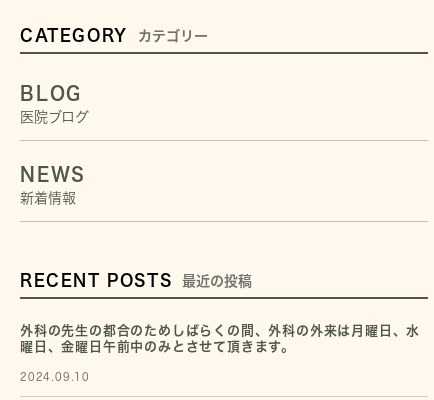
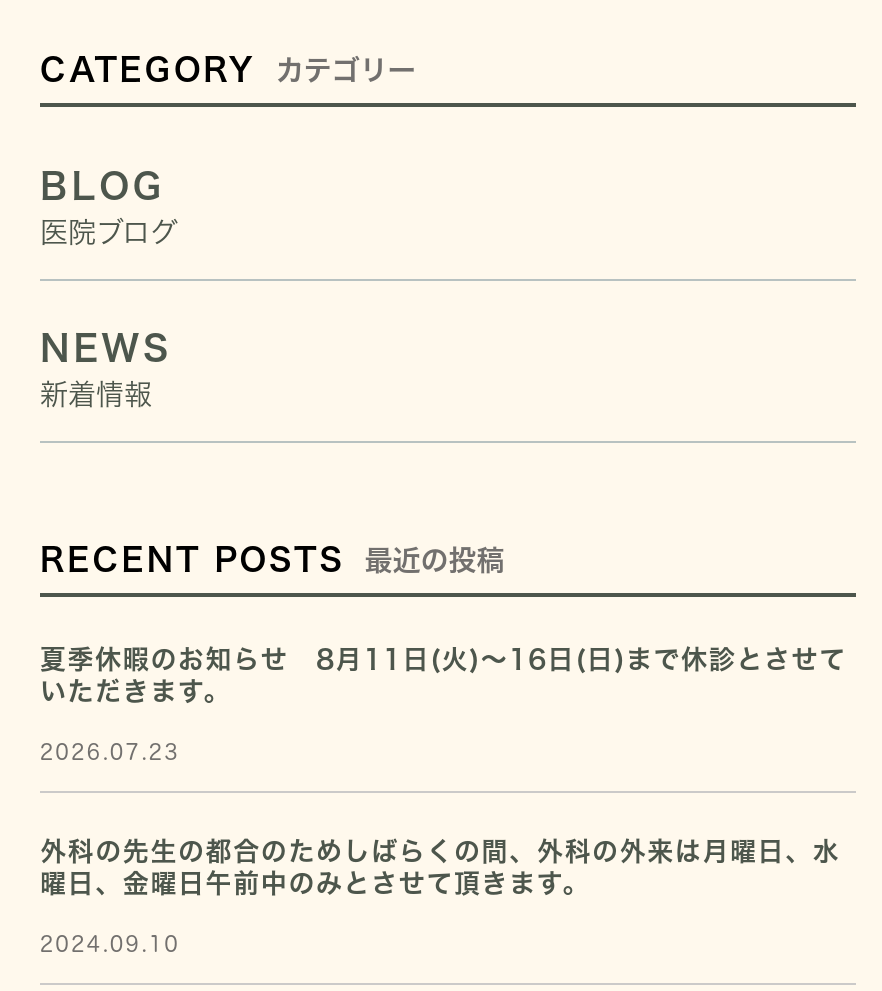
+ 夏季休暇のお知らせ 8月11日(火)～16日(日)まで休診とさせて
+ いただきます。
+ 2026.07.23
